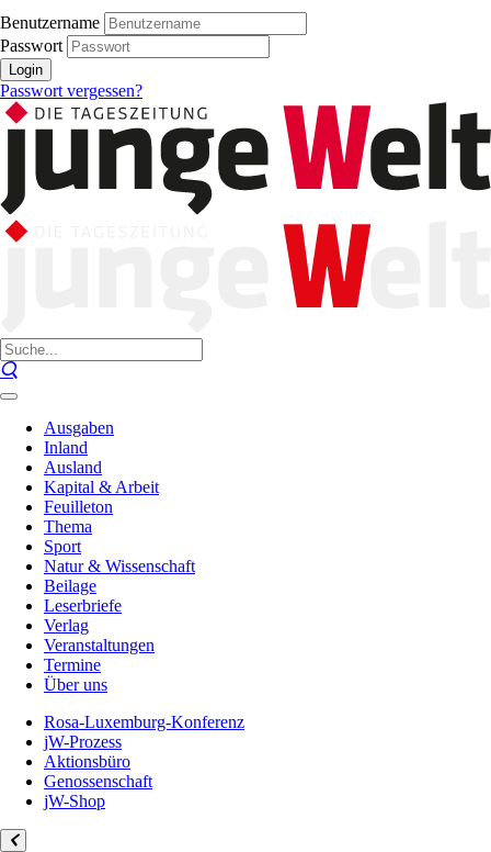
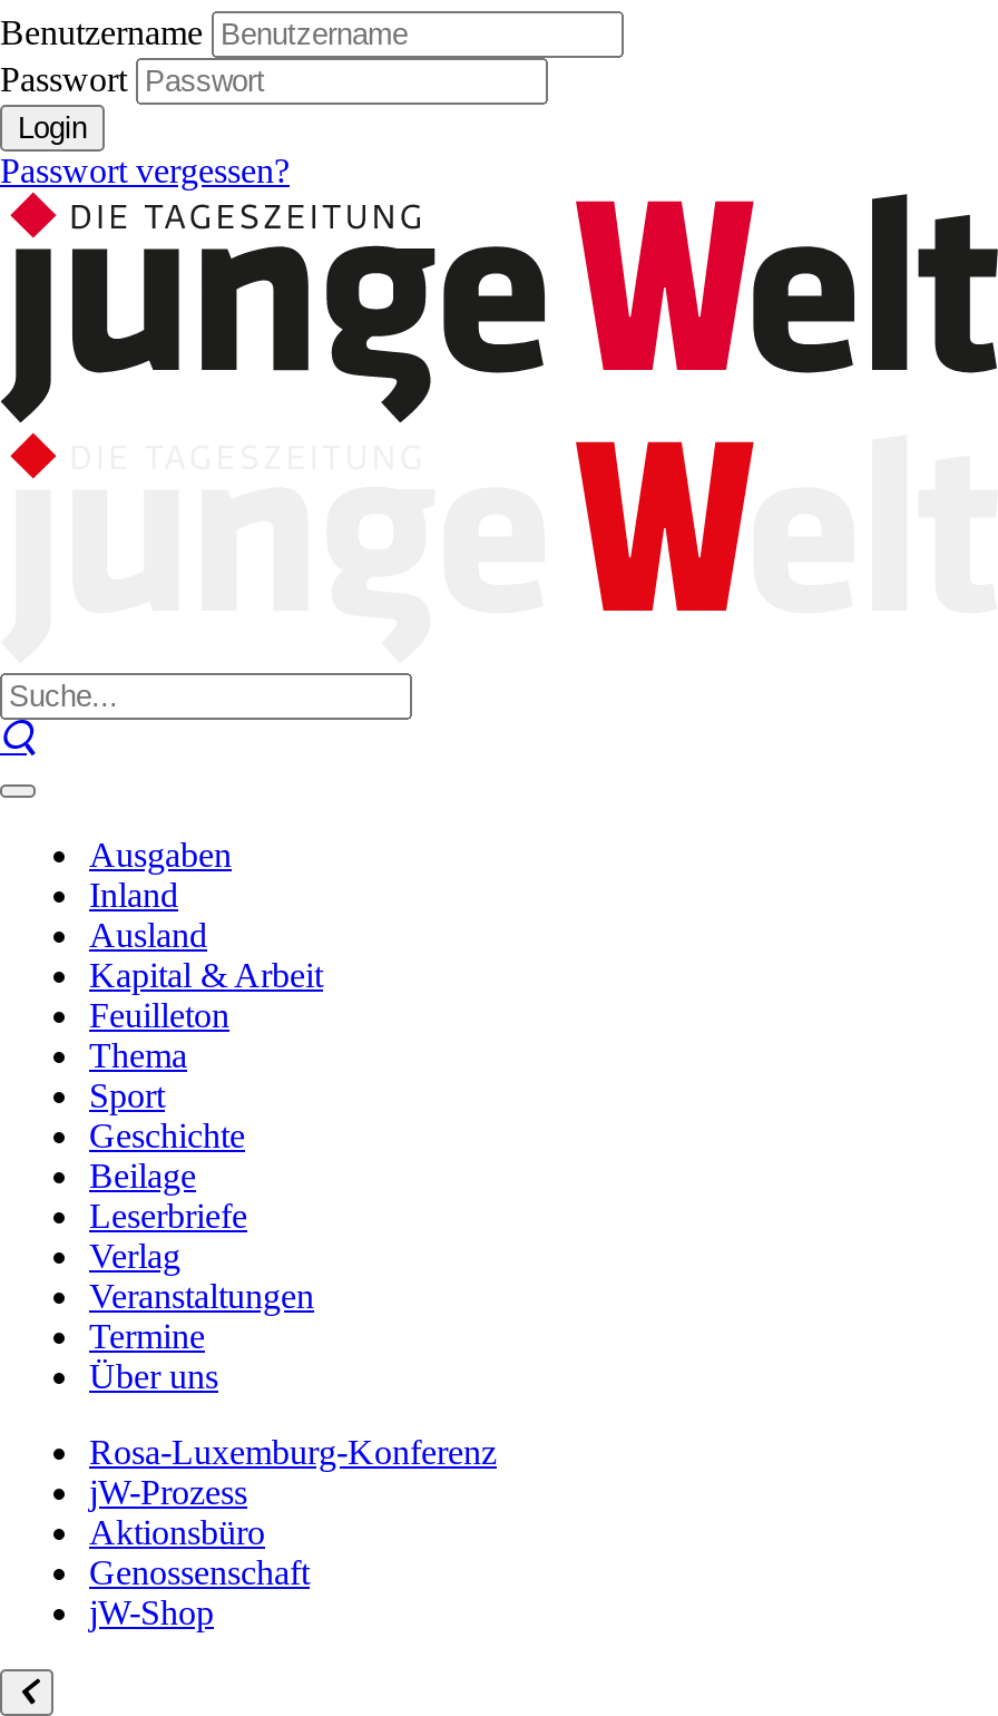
- Natur & Wissenschaft
+ Geschichte
